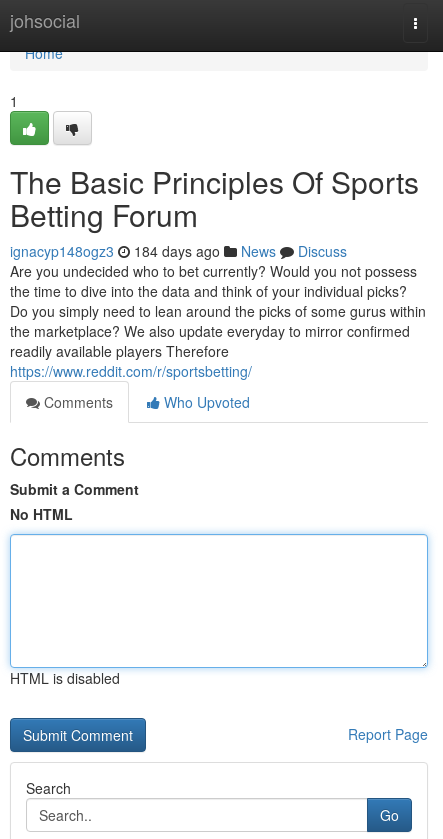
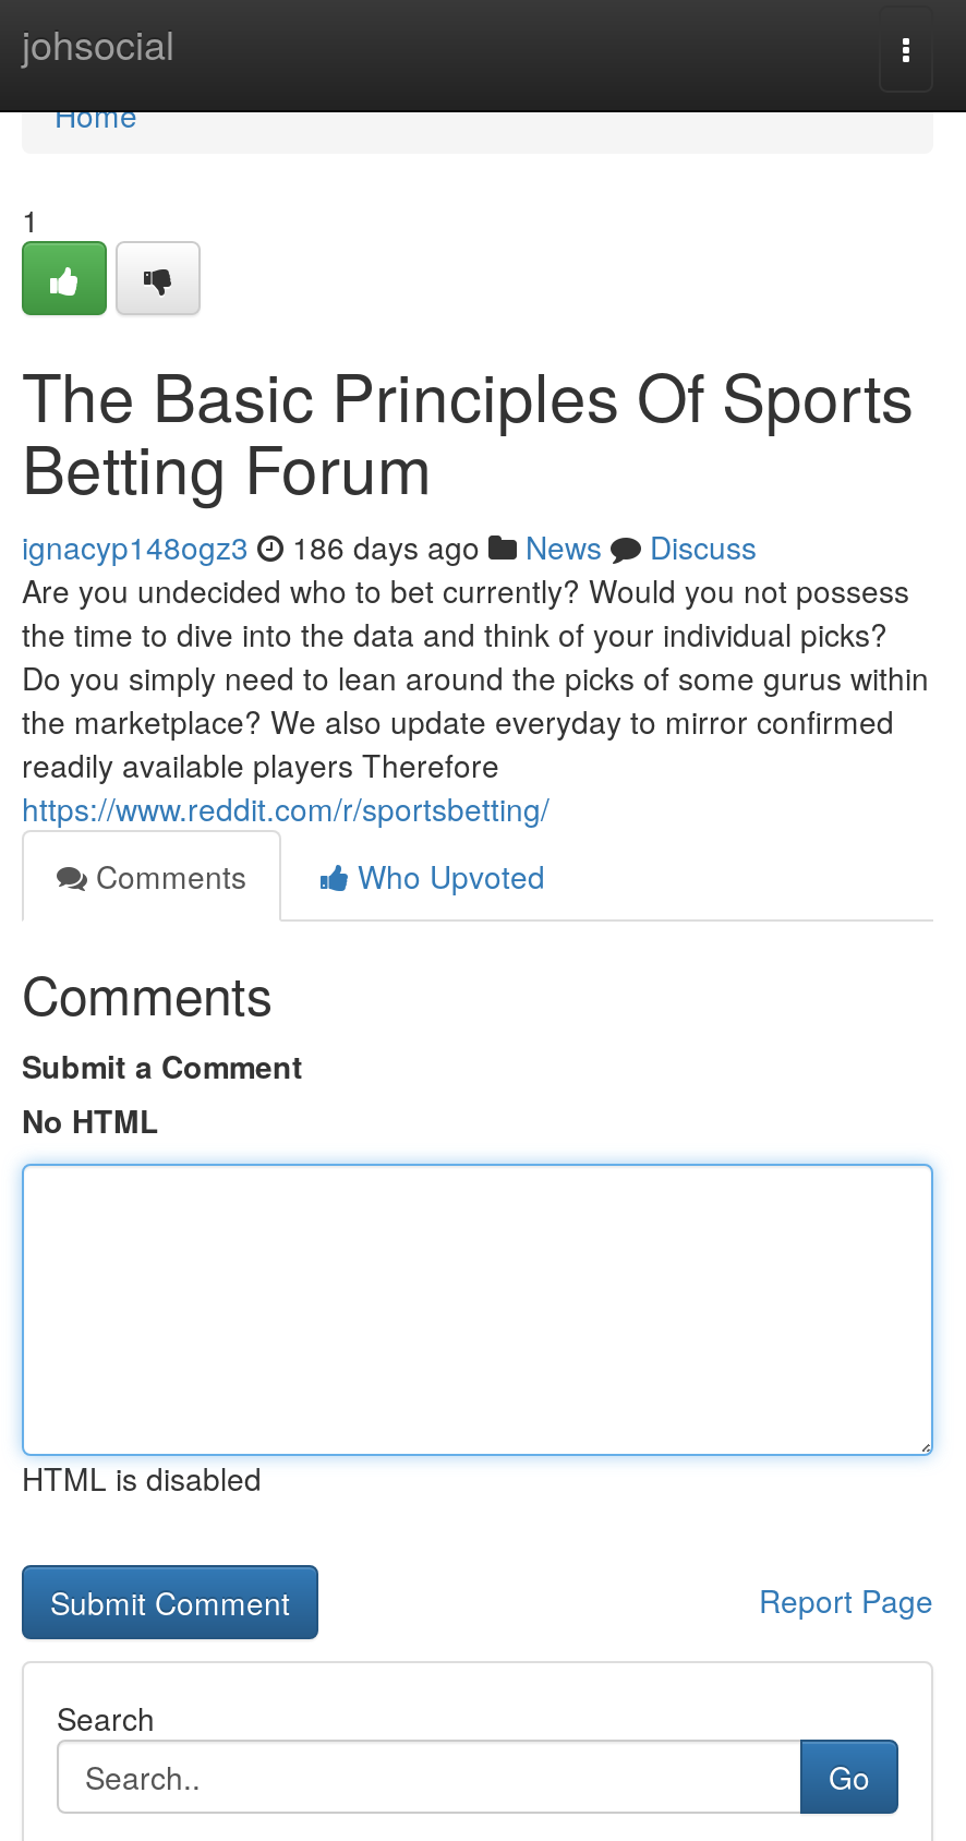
- ignacyp148ogz3 184 days ago News Discuss
+ ignacyp148ogz3 186 days ago News Discuss
